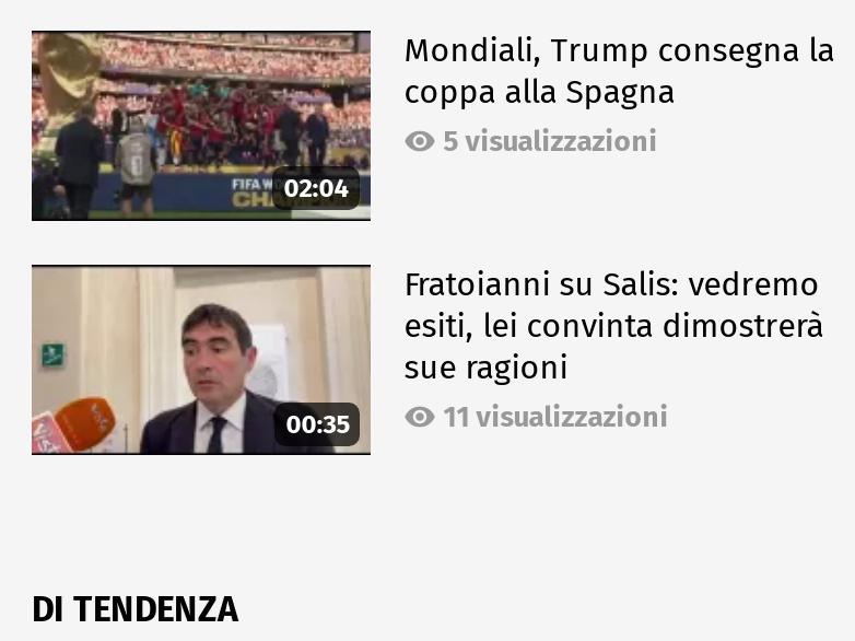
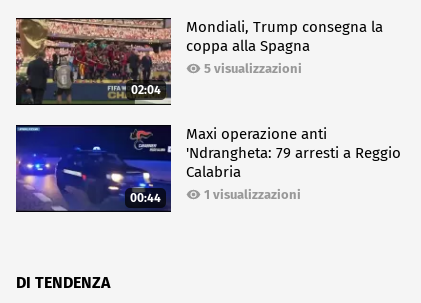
- [image]
- 00:35
+ [image]
+ 00:44

- Fratoianni su Salis: vedremo
- esiti, lei convinta dimostrerà
- sue ragioni
- 11 visualizzazioni
+ Maxi operazione anti
+ 'Ndrangheta: 79 arresti a Reggio
+ Calabria
+ 1 visualizzazioni
